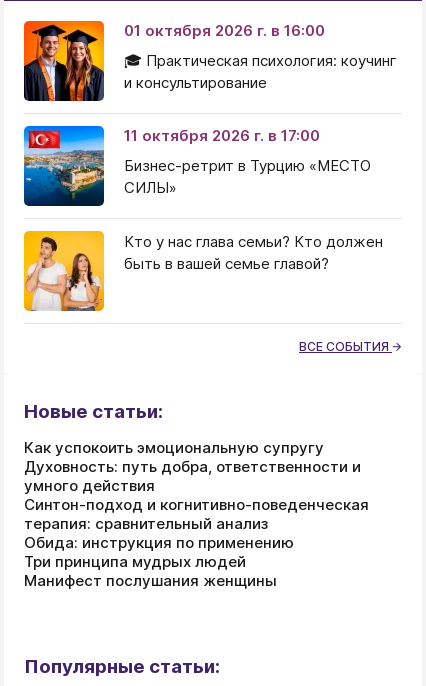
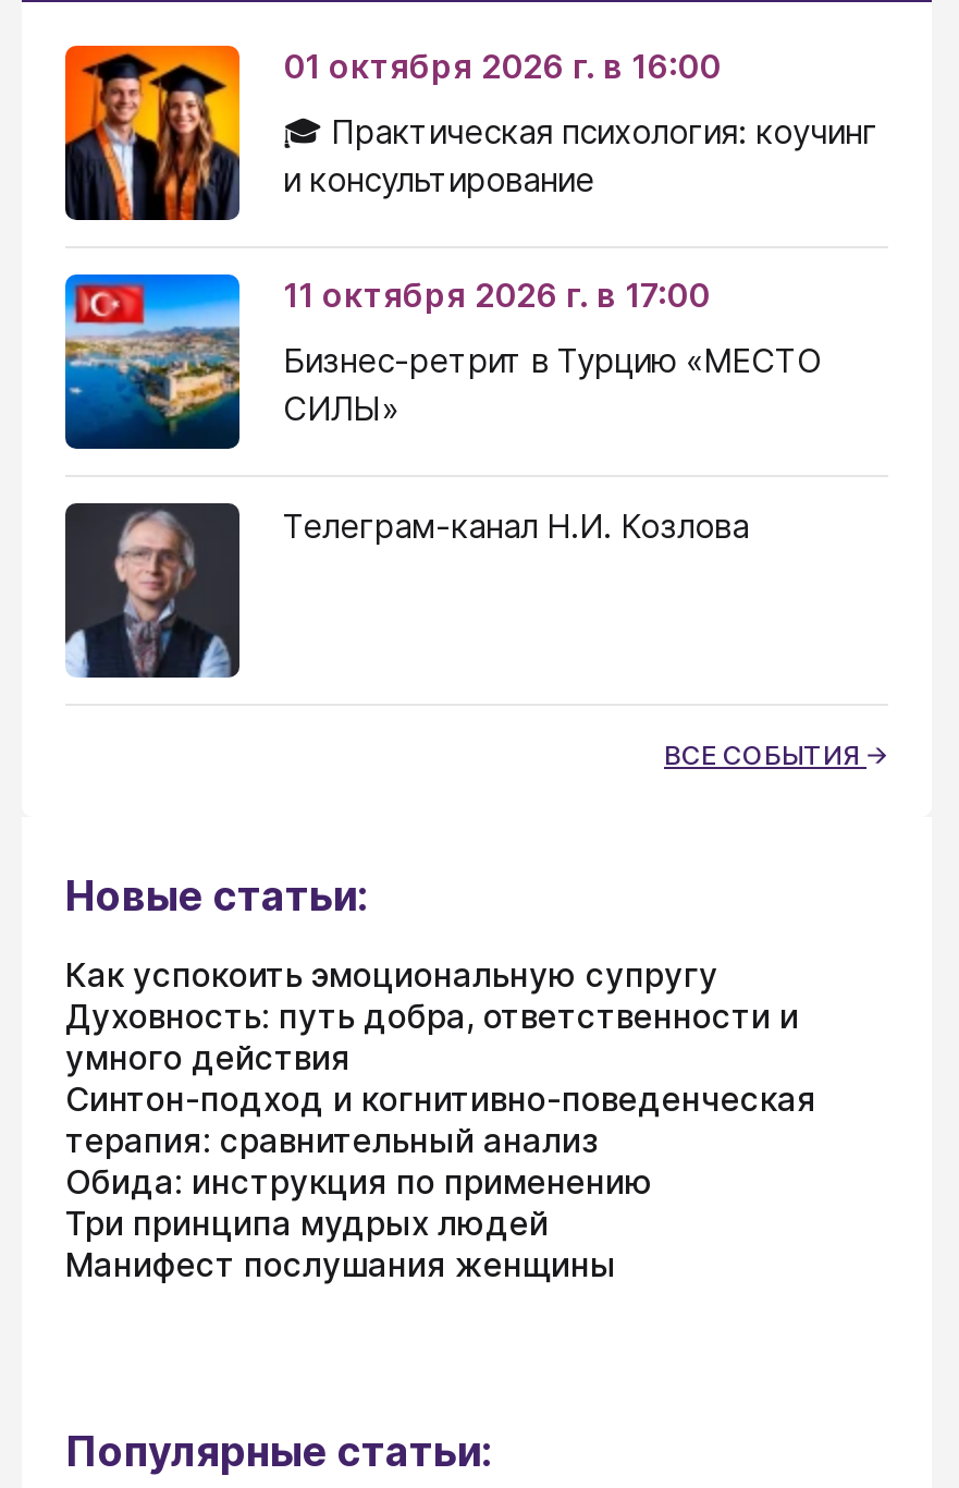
- [image]
- Кто у нас глава семьи? Кто должен
- быть в вашей семье главой?
+ [image]
+ Телеграм-канал Н.И. Козлова
